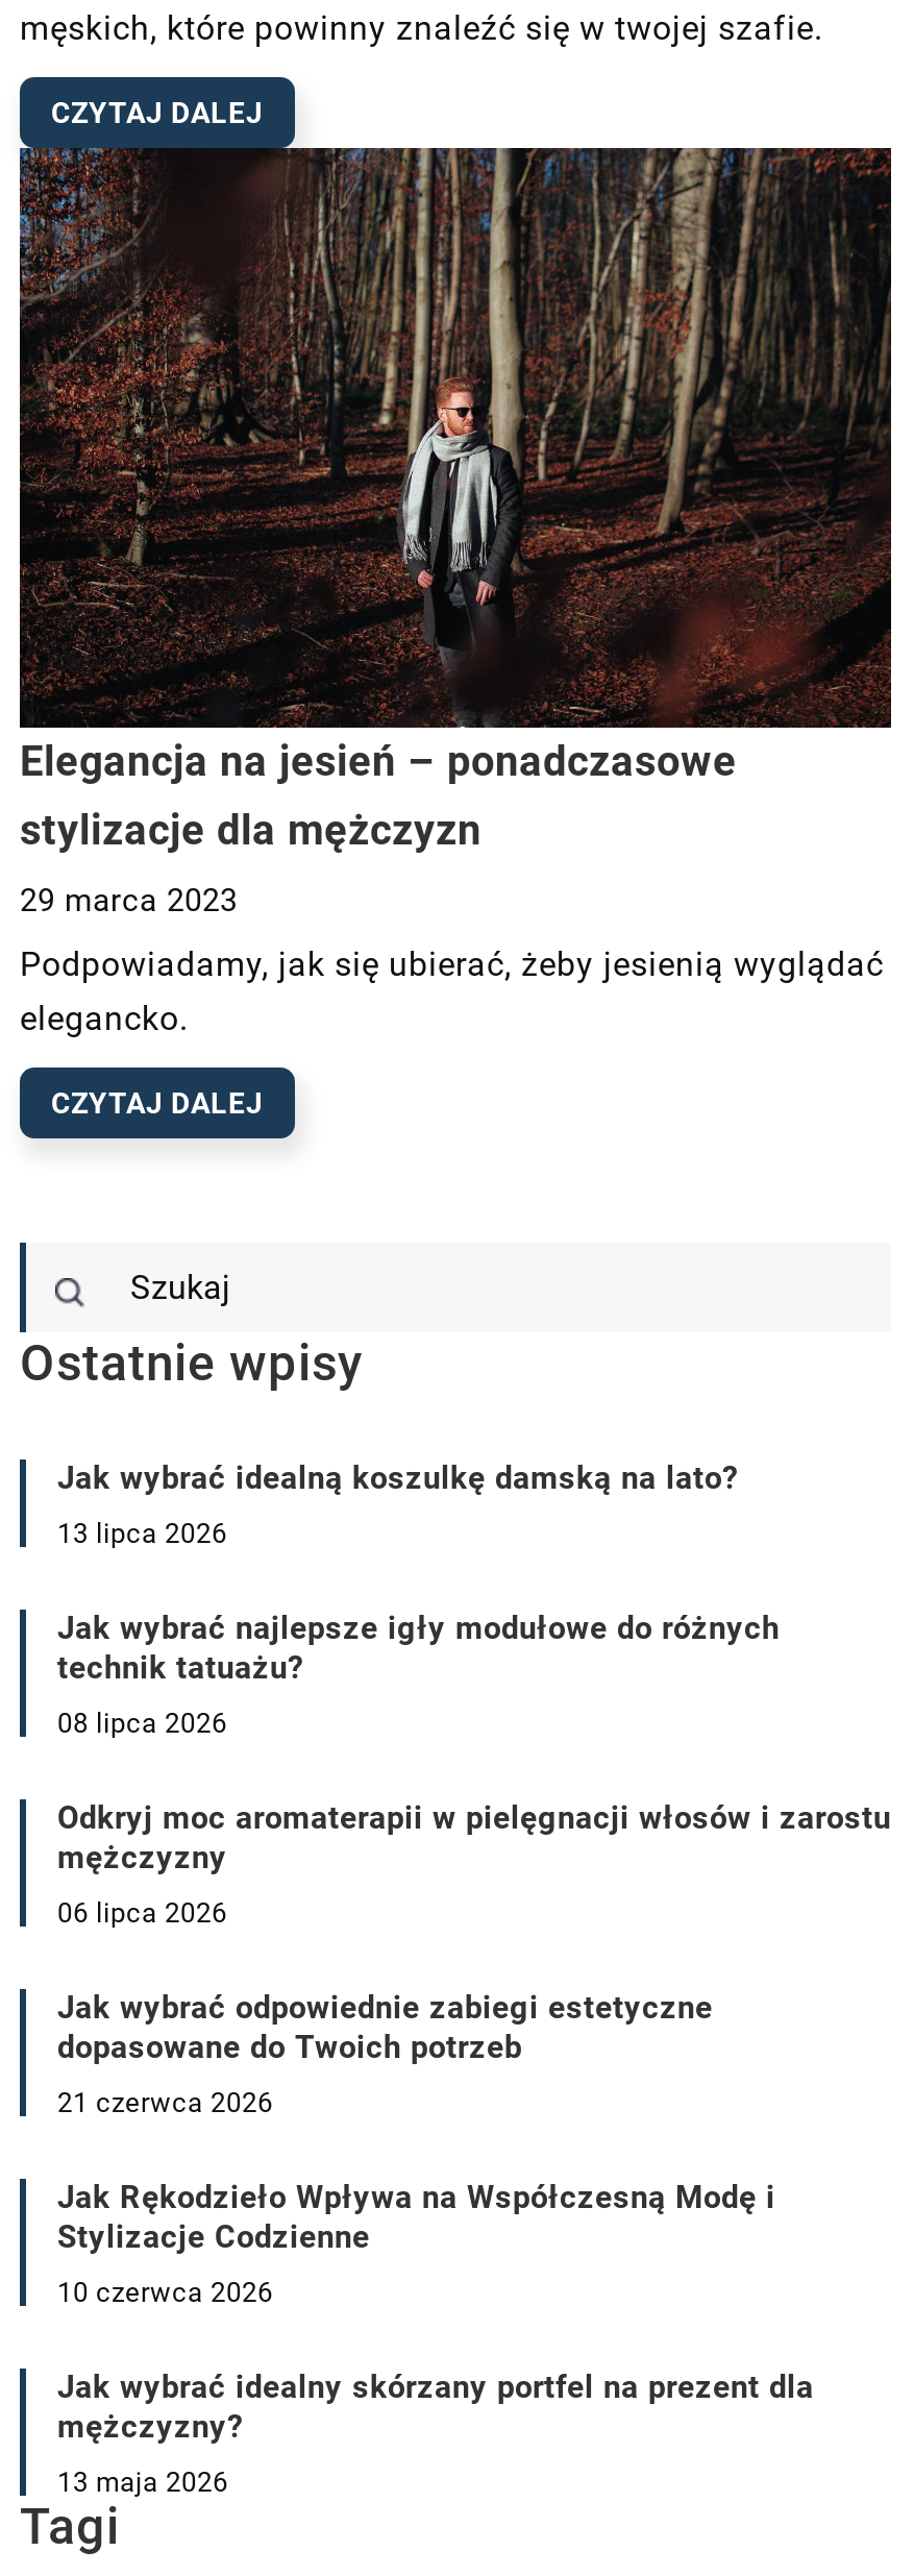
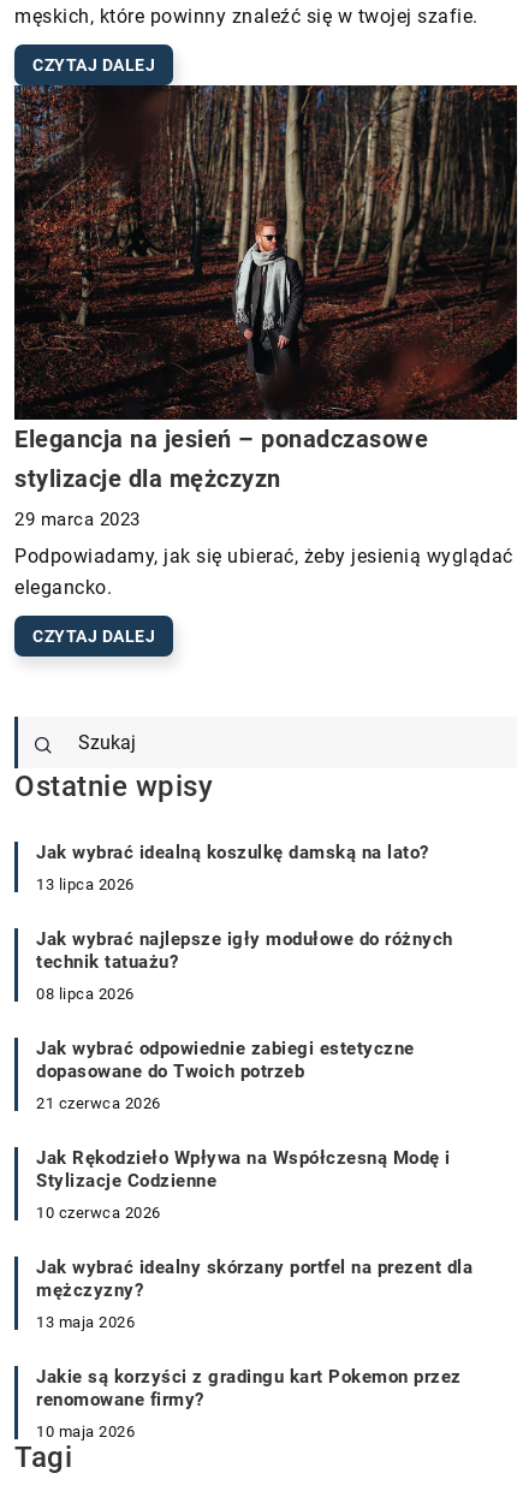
- Odkryj moc aromaterapii w pielęgnacji włosów i zarostu
- mężczyzny
- 06 lipca 2026

moved up: Jak wybrać odpowiednie zabiegi estetyczne | dopasowane do Twoich potrzeb | 21 czerwca 2026 | ... | mężczyzny? | 13 maja 2026

+ Jakie są korzyści z gradingu kart Pokemon przez
+ renomowane firmy?
+ 10 maja 2026
